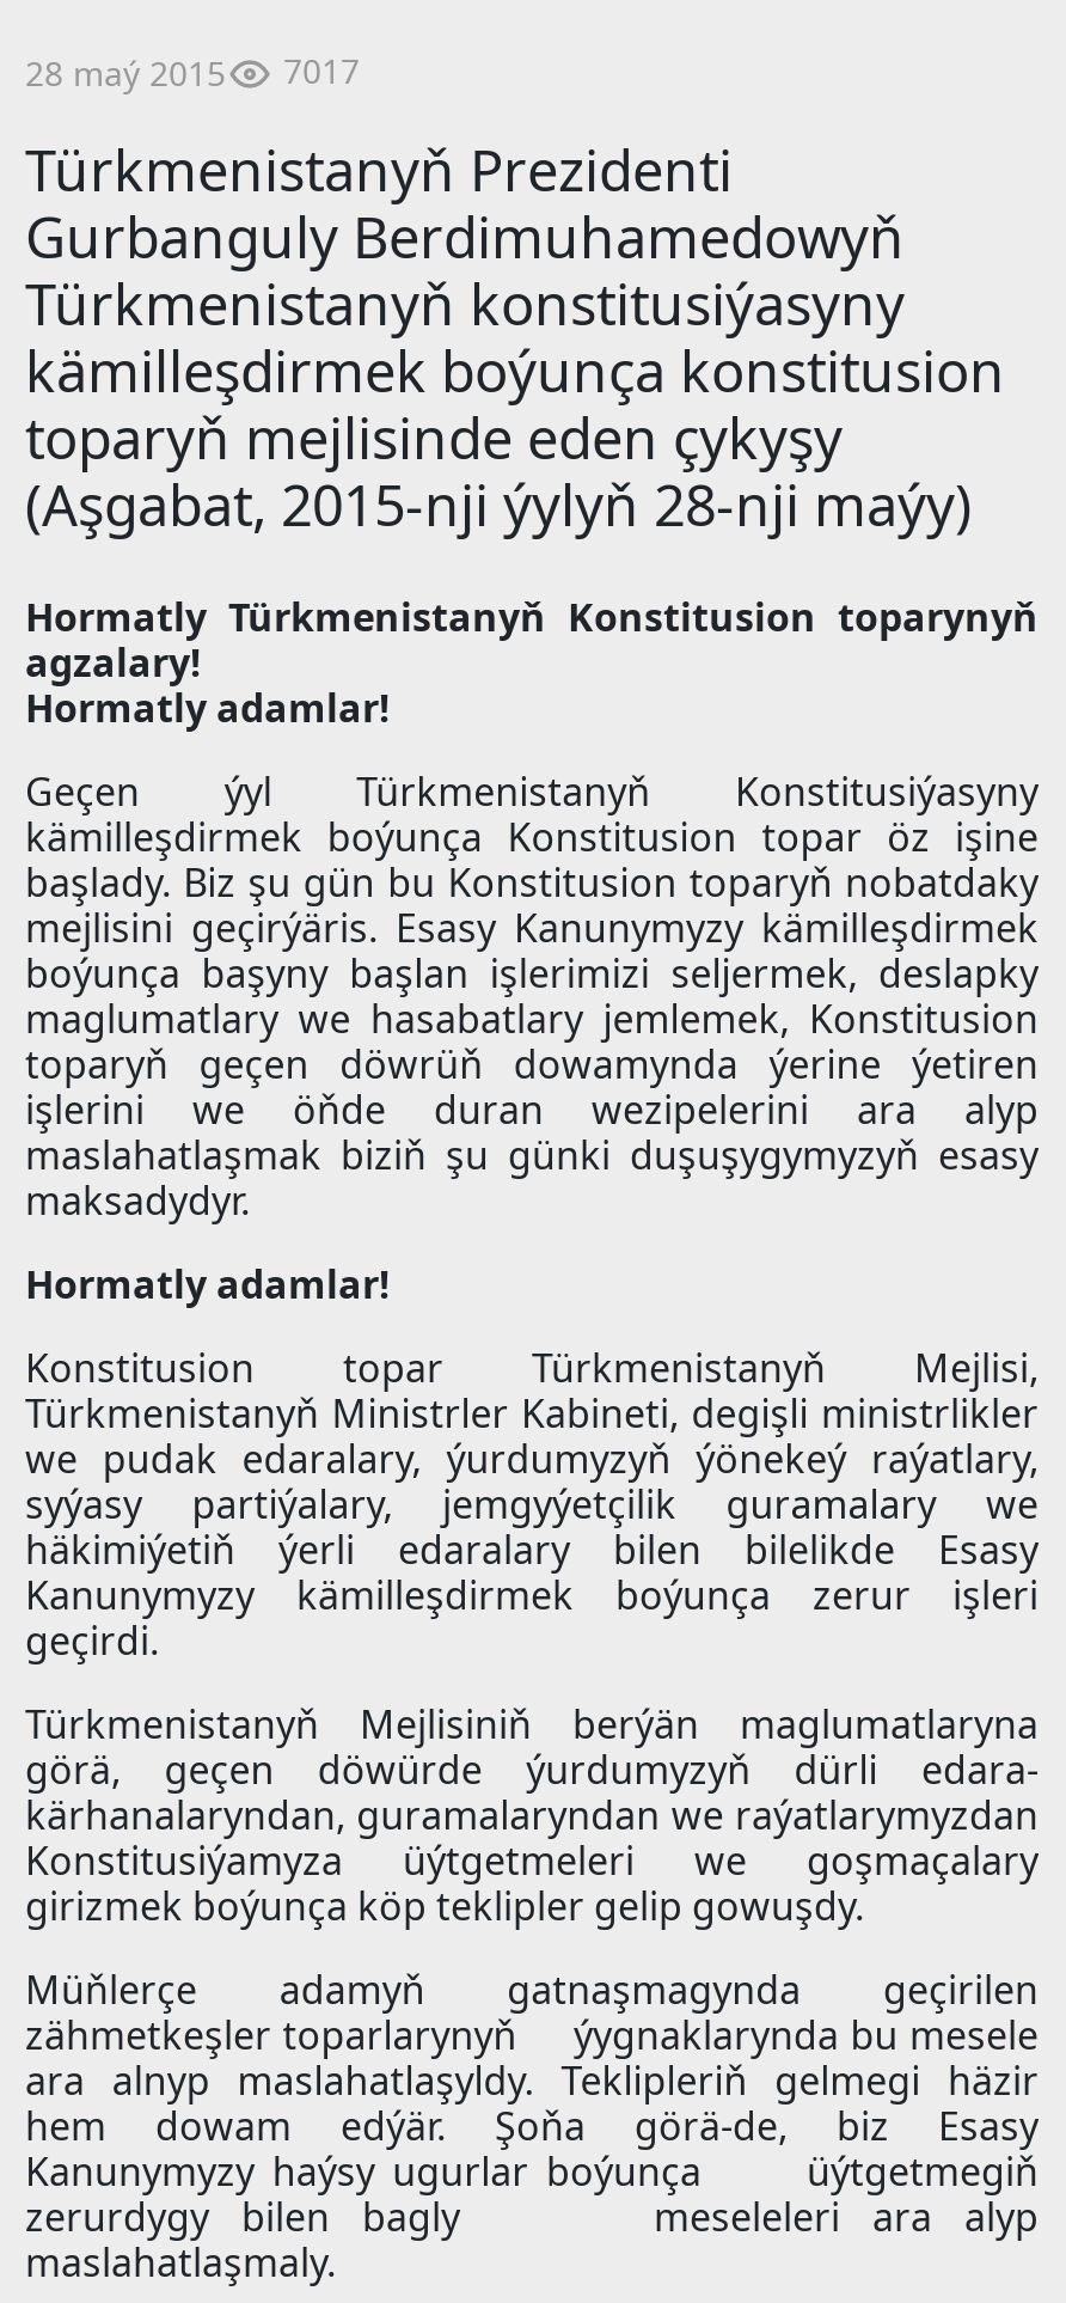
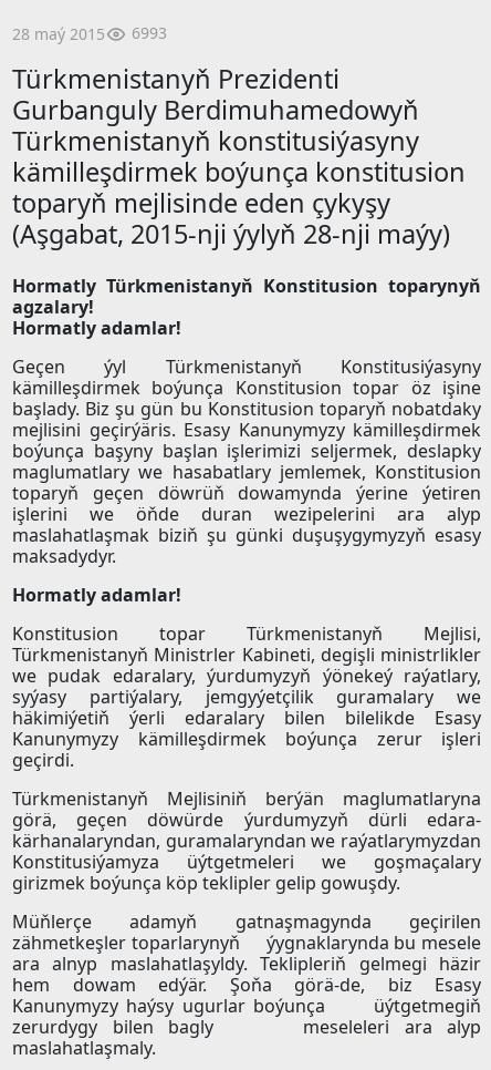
- 28 maý 2015 7017
+ 28 maý 2015 6993
